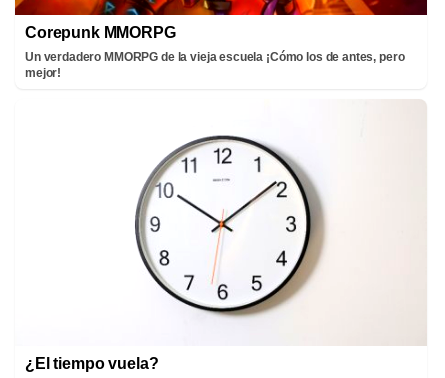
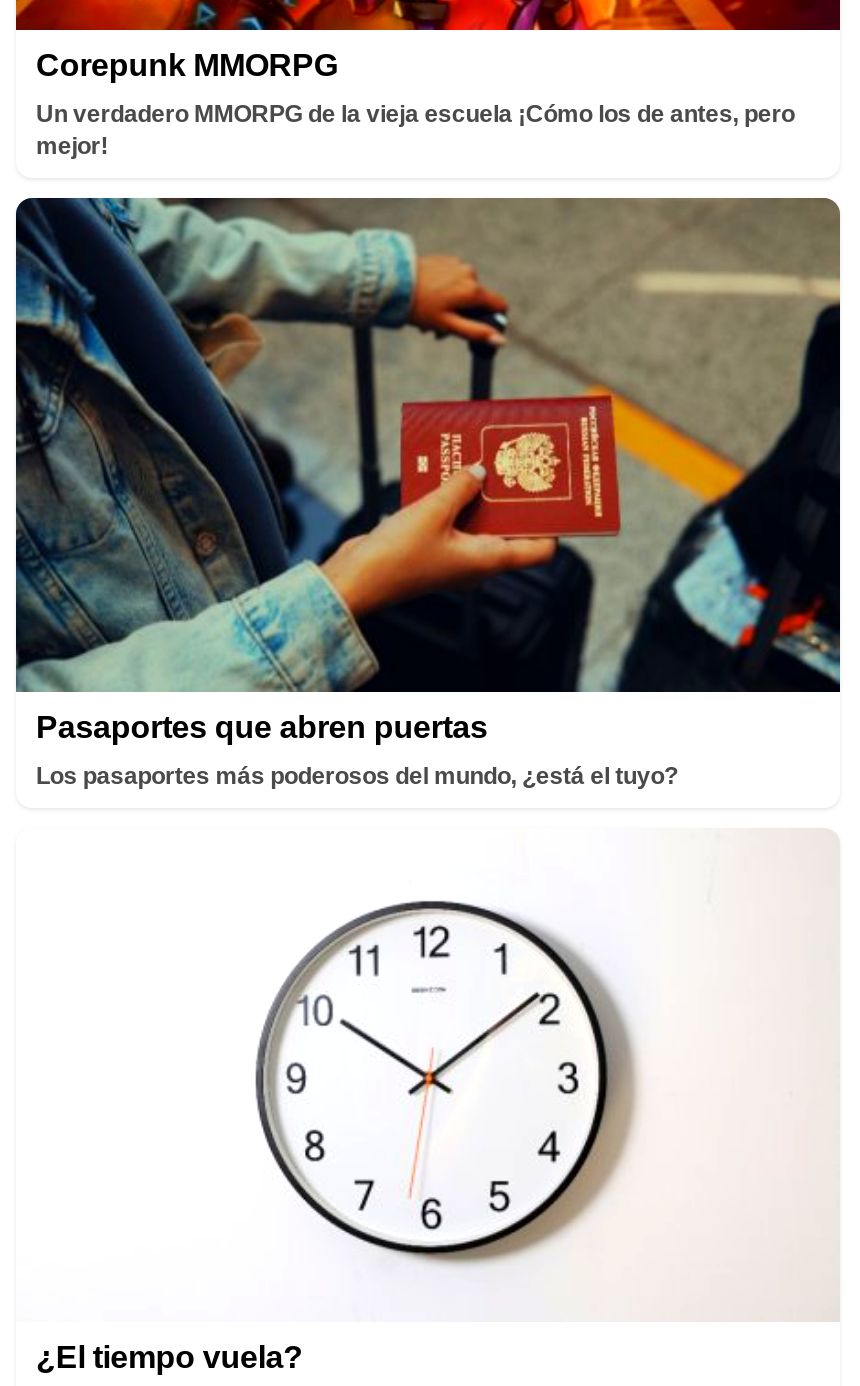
+ [image]
+ Pasaportes que abren puertas
+ Los pasaportes más poderosos del mundo, ¿está el tuyo?
